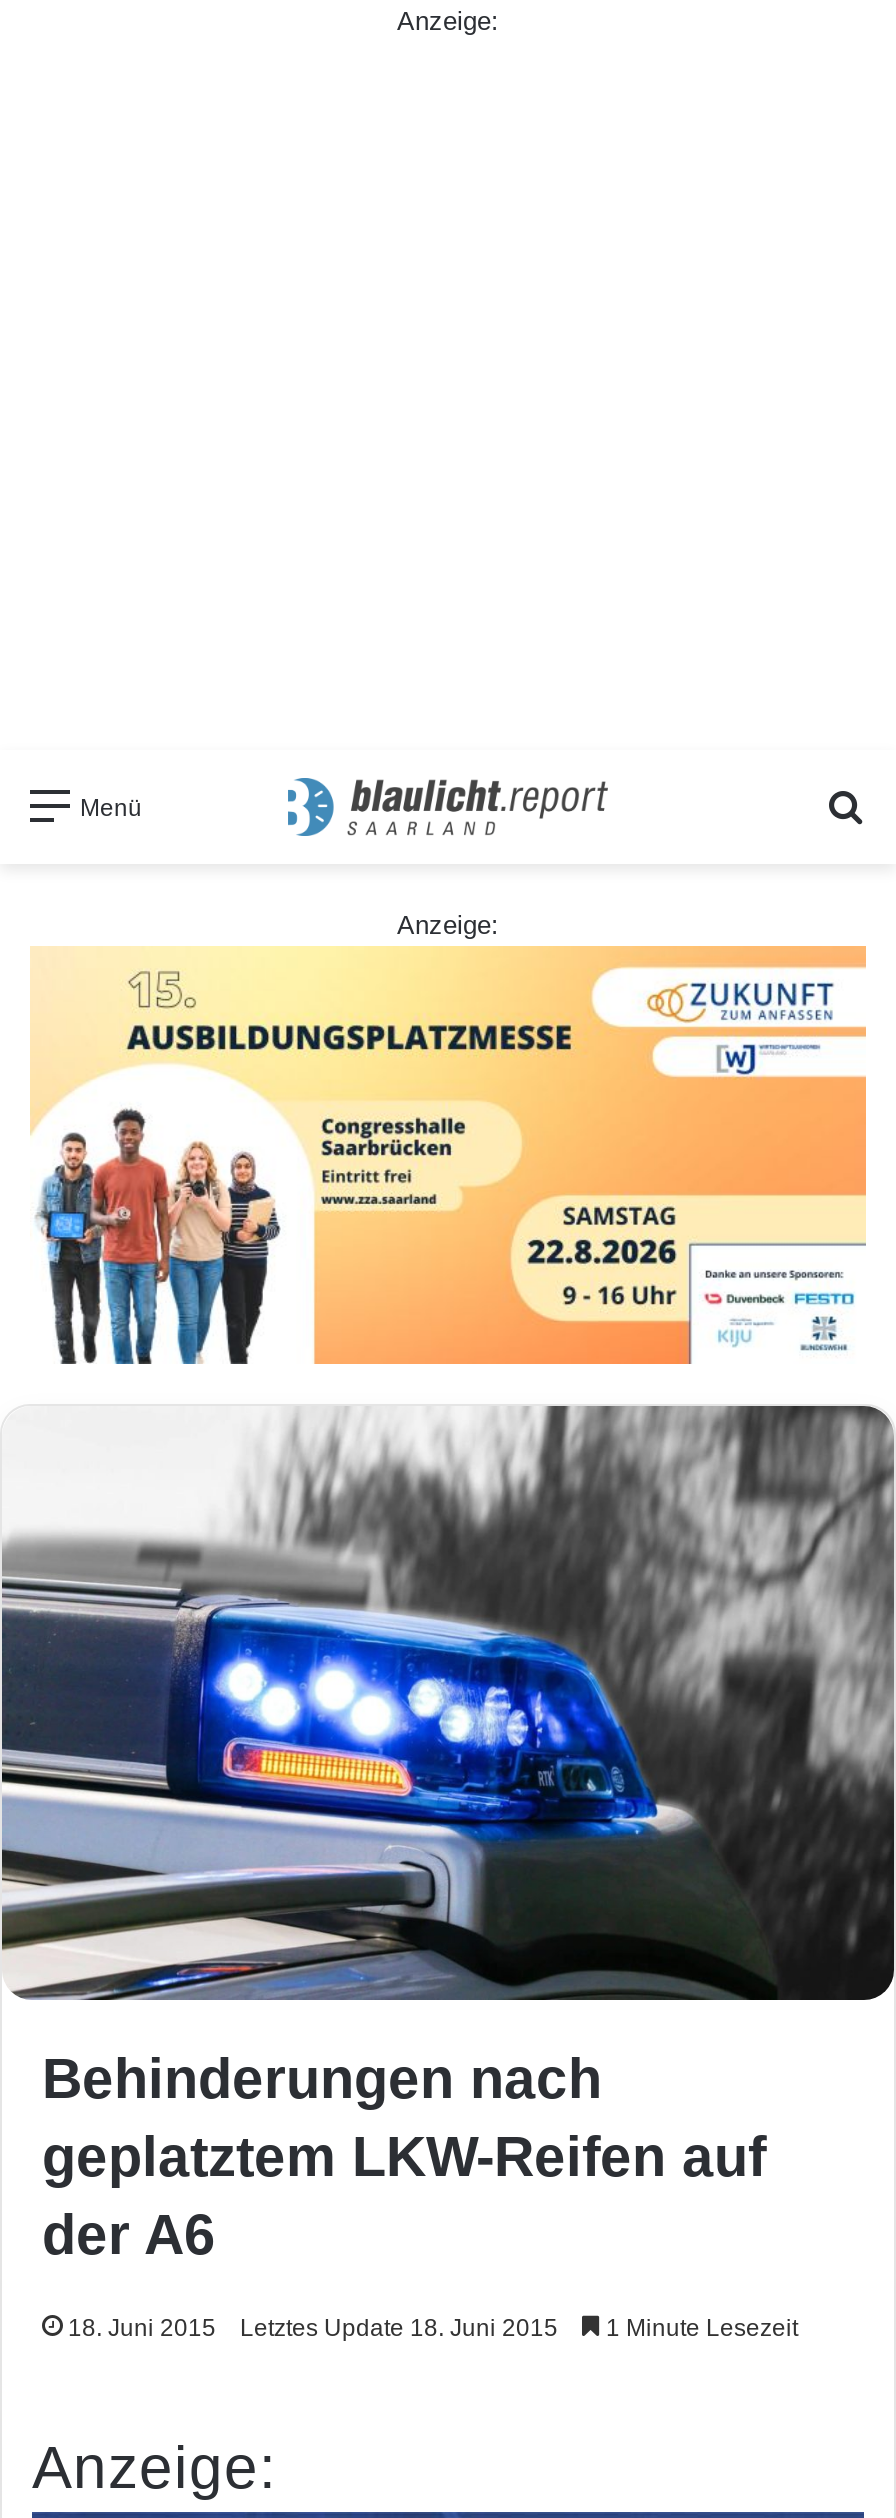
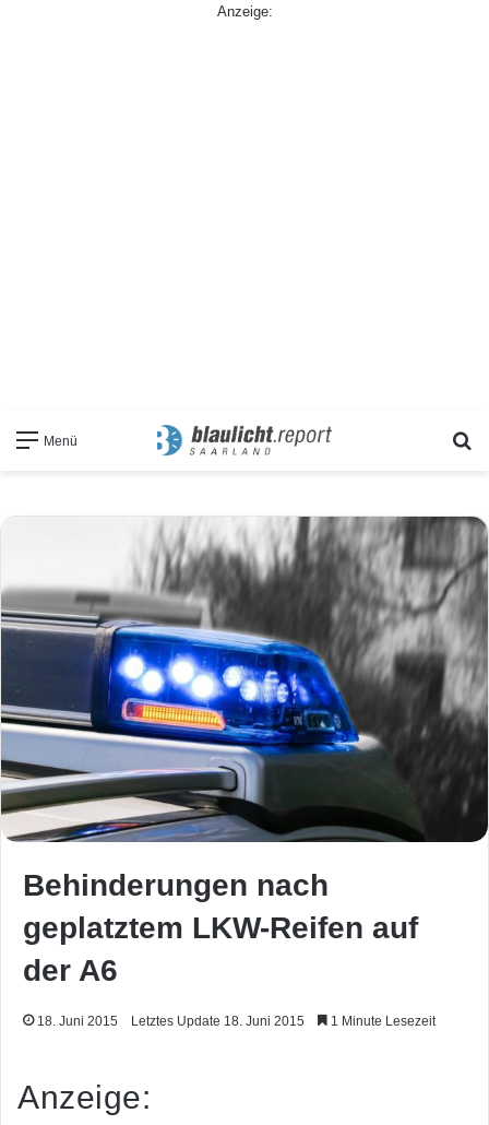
- Anzeige:

- [image]
